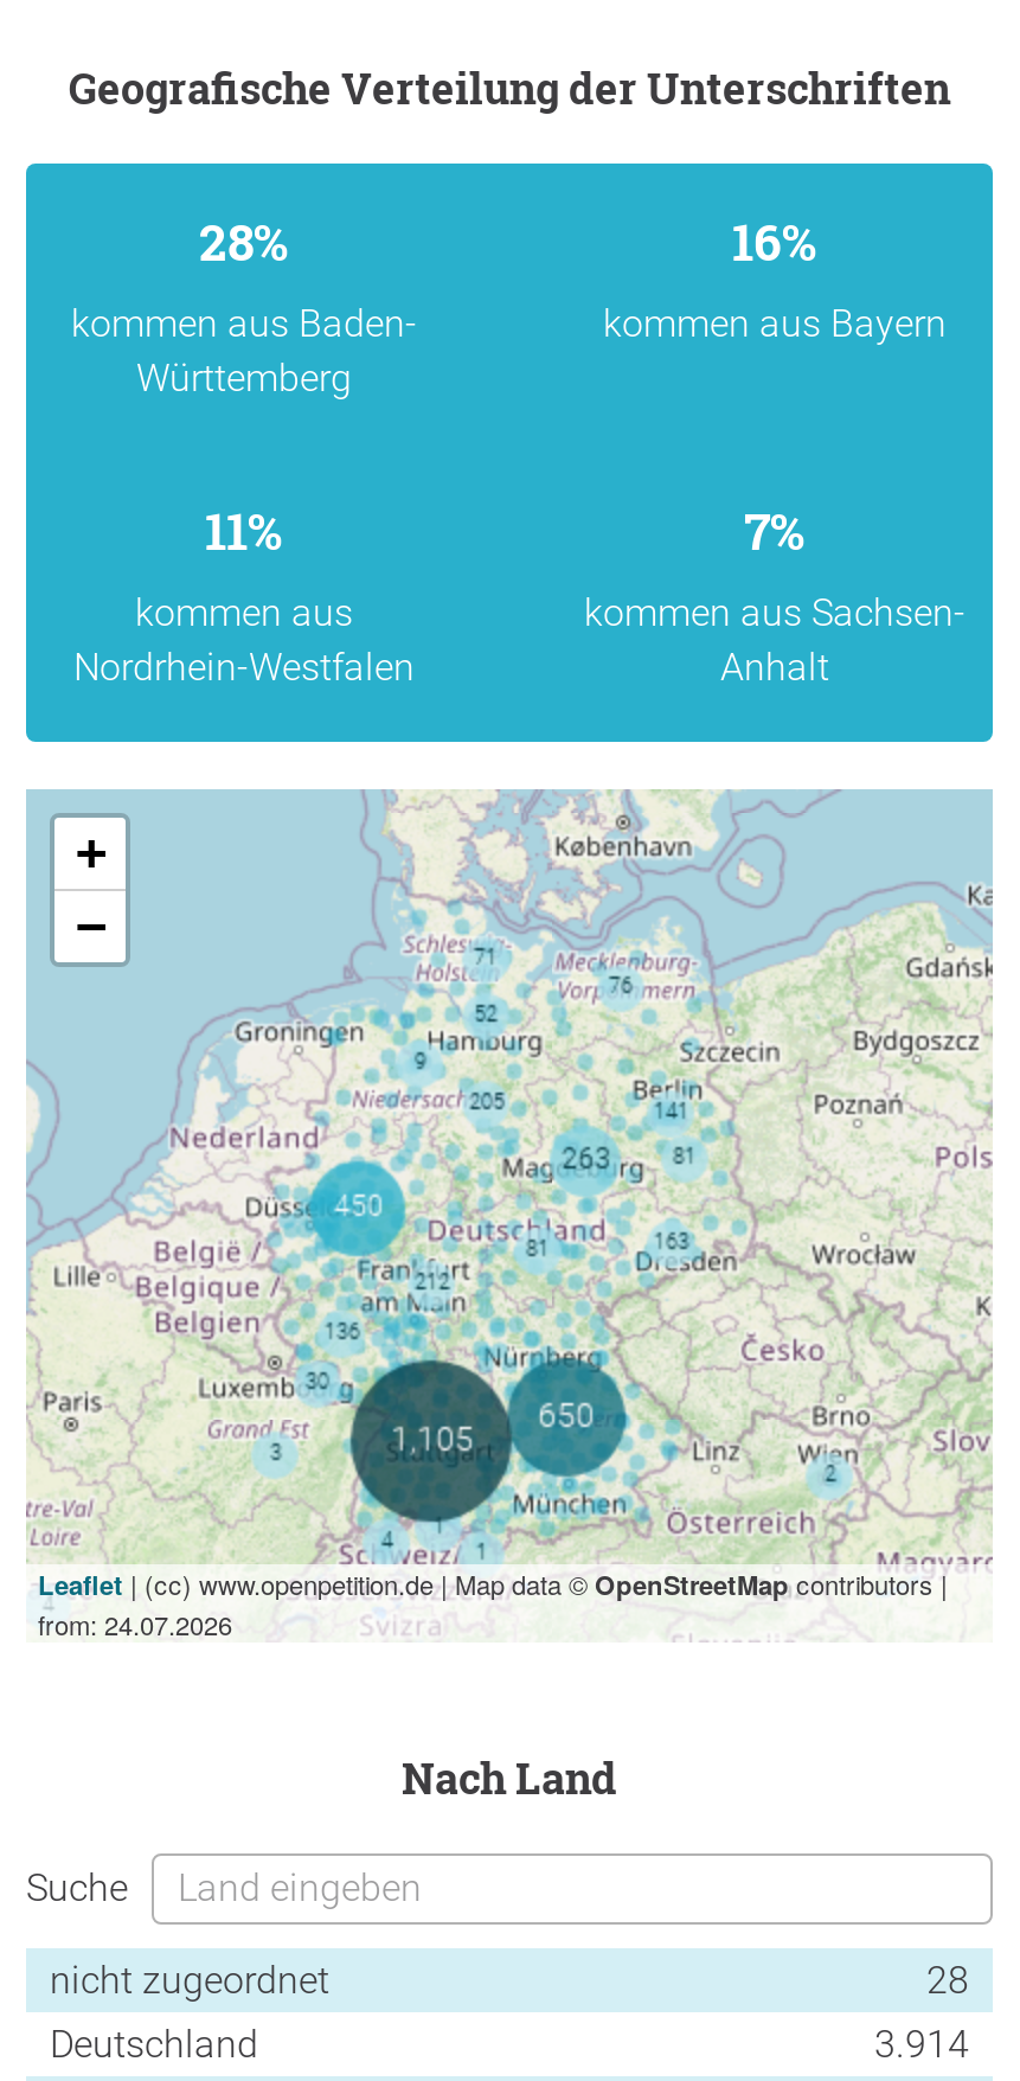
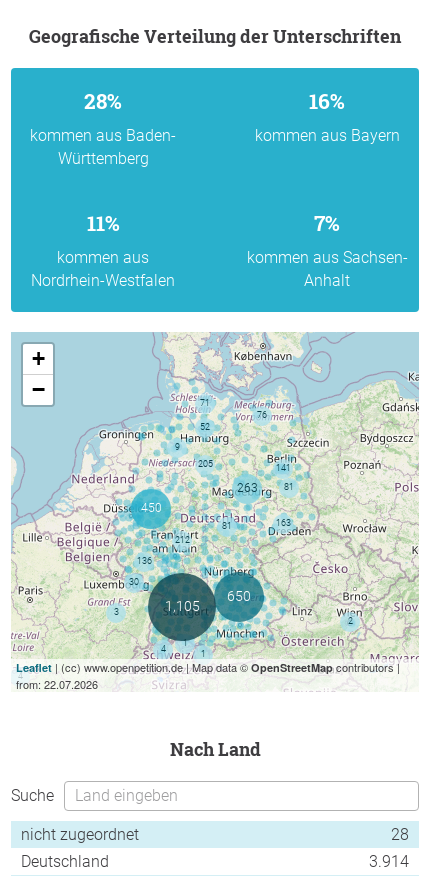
- from: 24.07.2026
+ from: 22.07.2026
